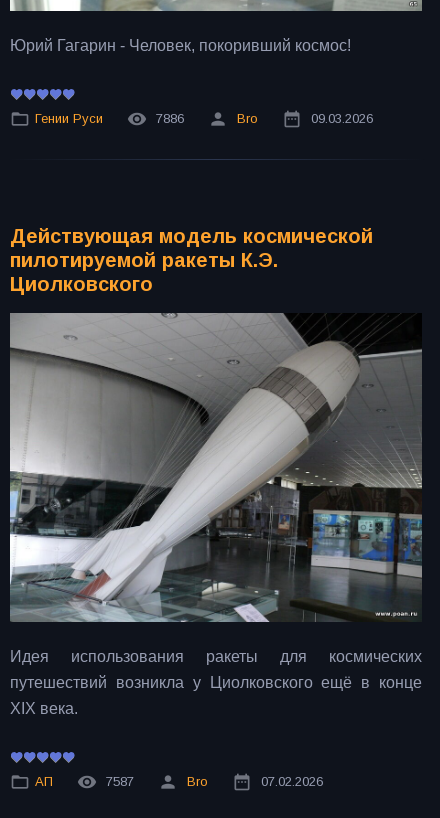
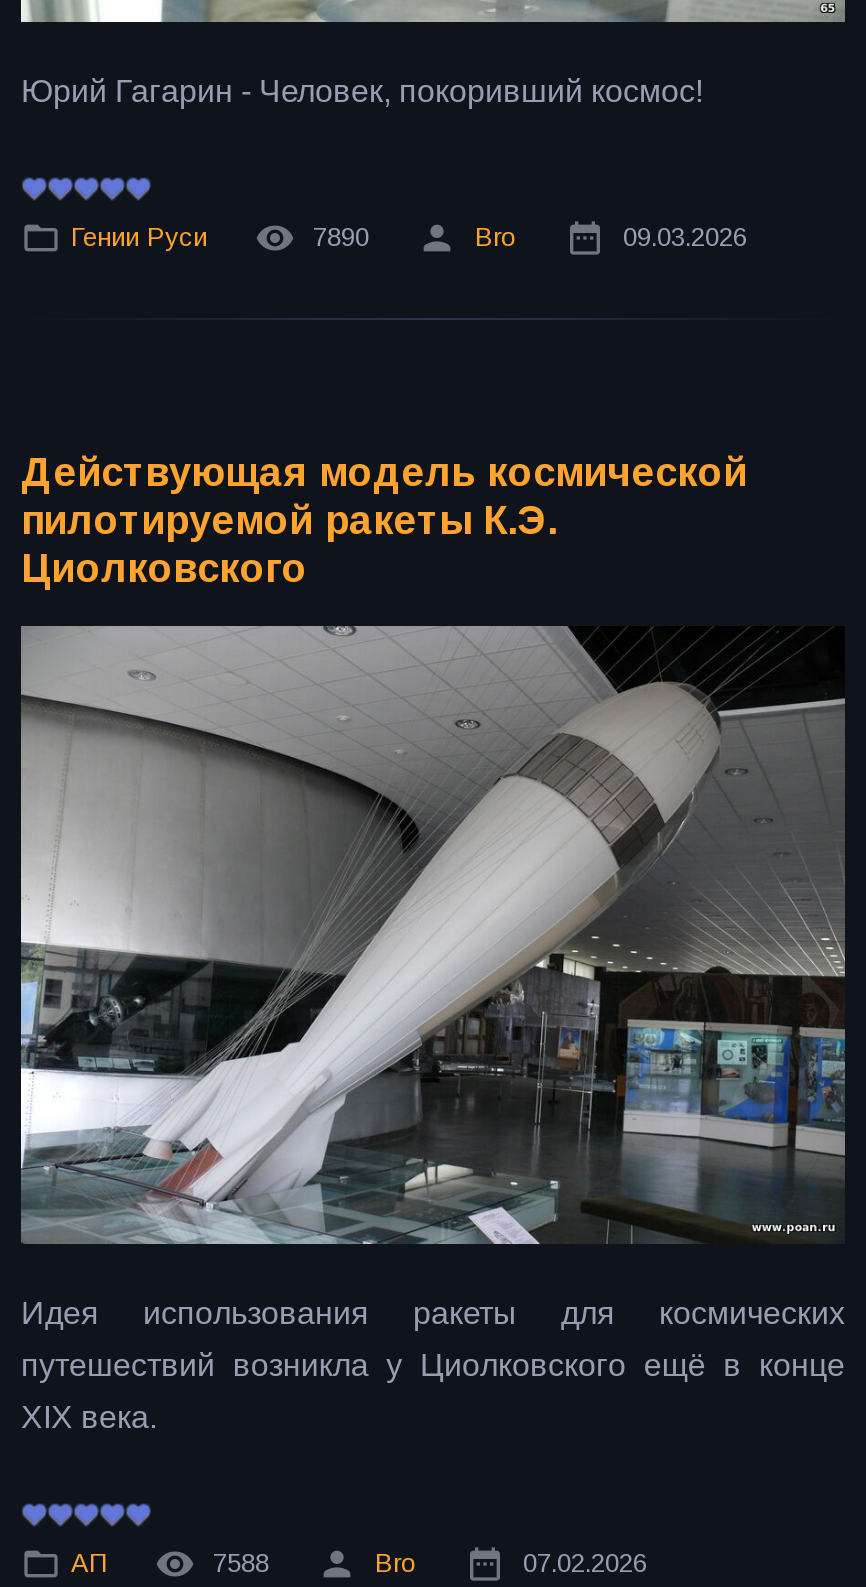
- 7886
+ 7890

- 7587
+ 7588
